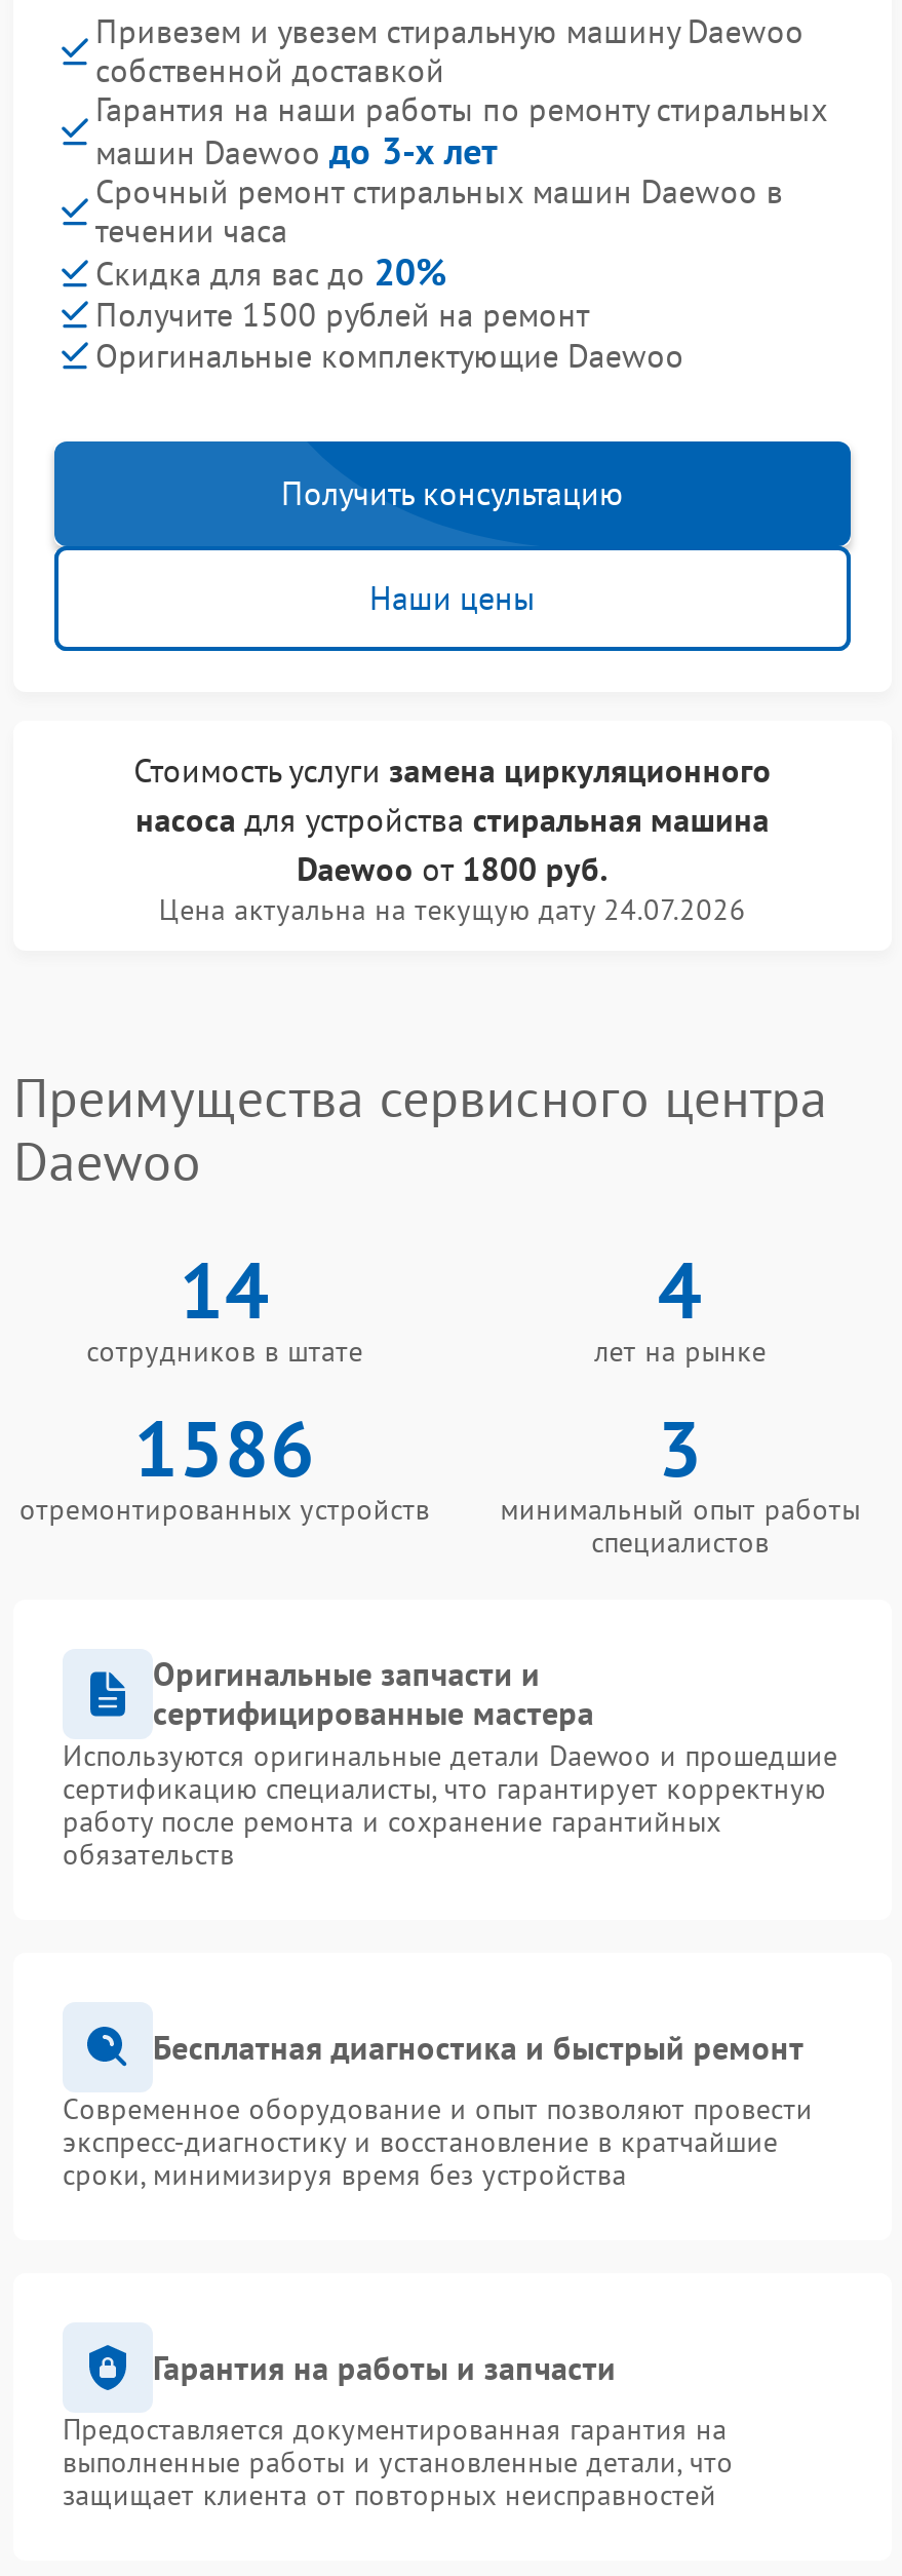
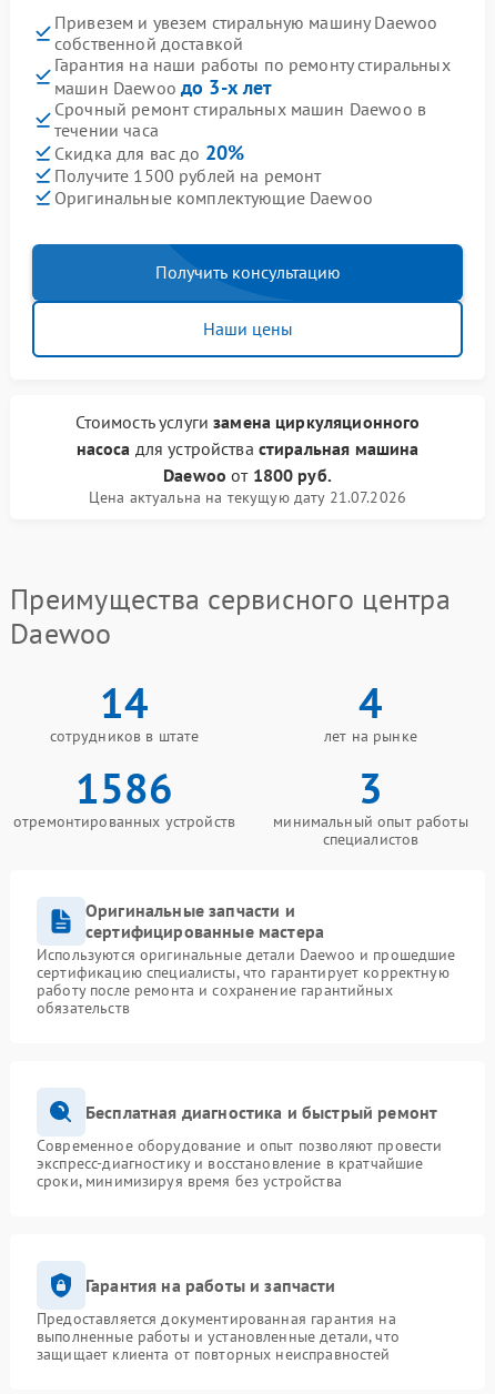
- Цена актуальна на текущую дату 24.07.2026
+ Цена актуальна на текущую дату 21.07.2026
